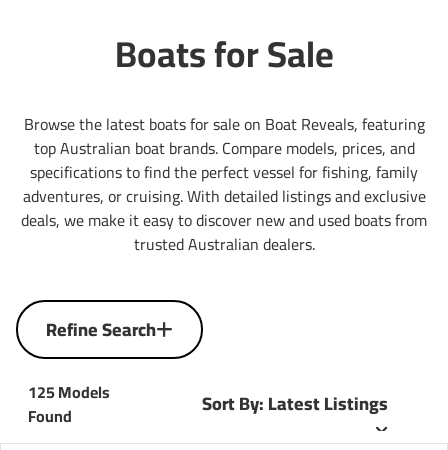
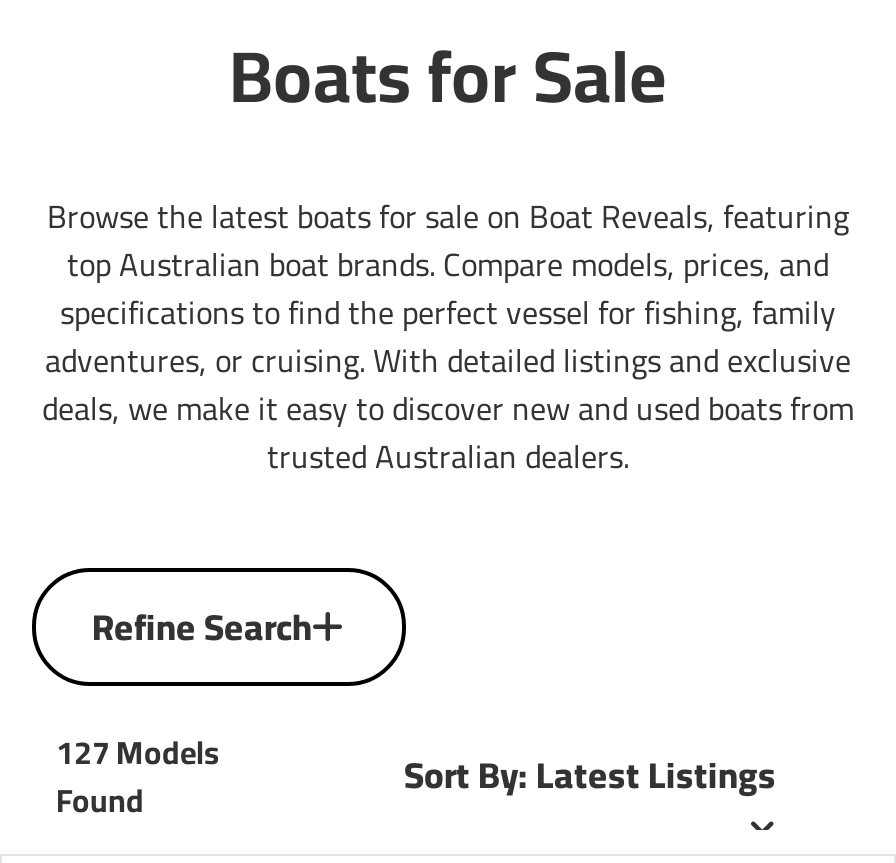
- 125 Models
+ 127 Models
